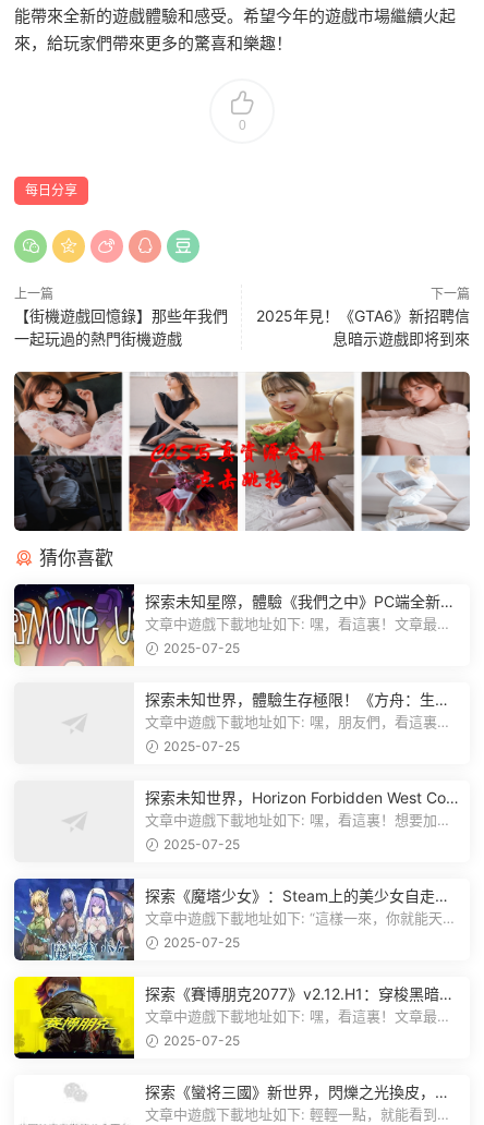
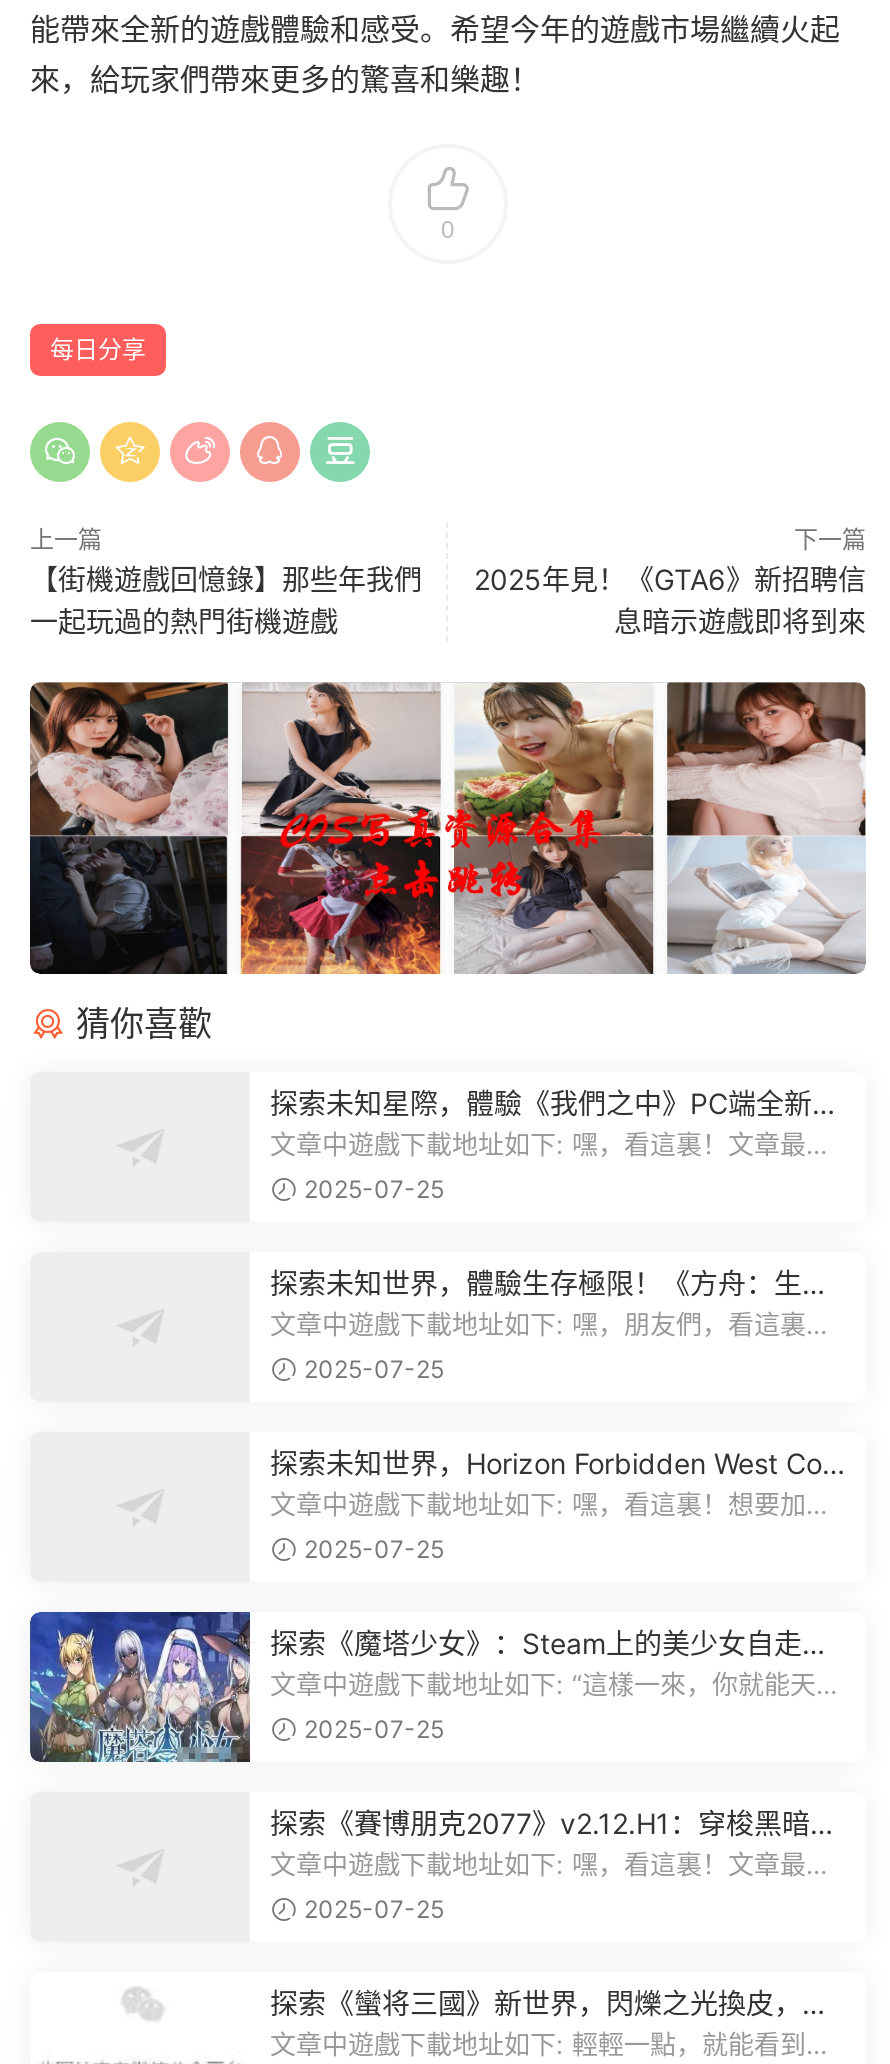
- [image]

- [image]
